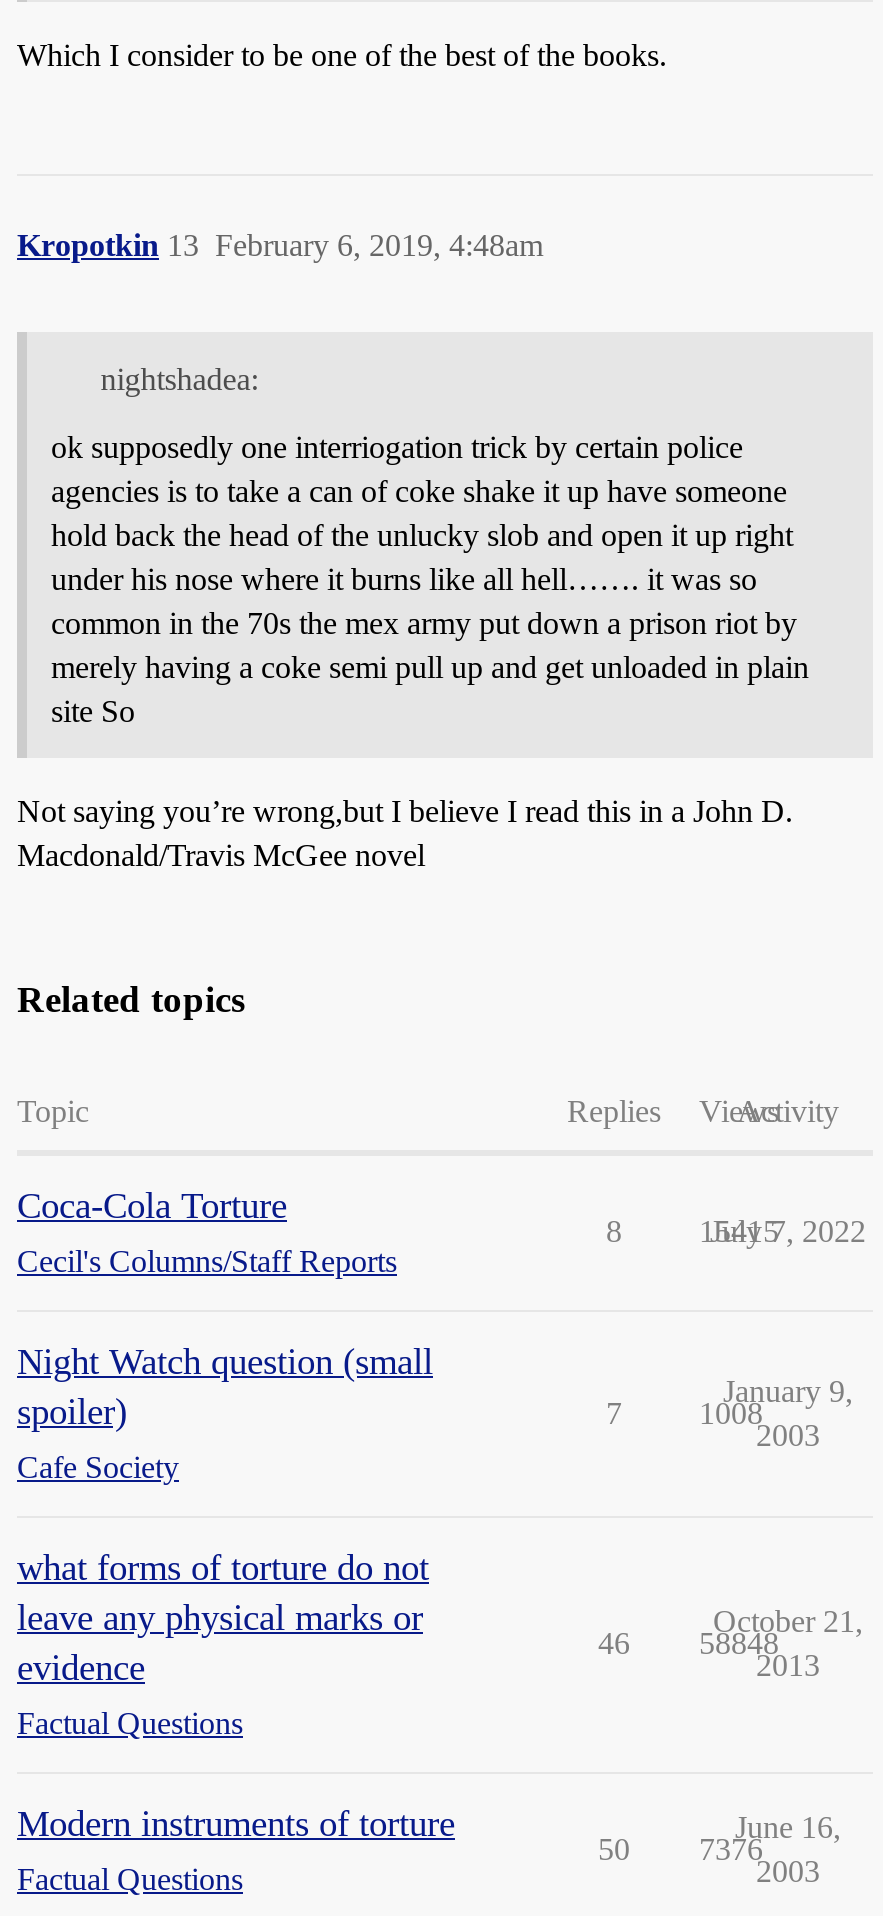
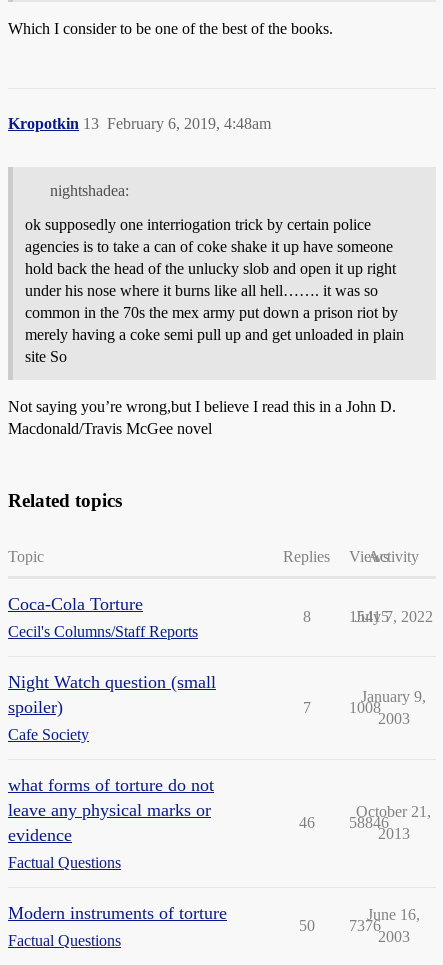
- 58848
+ 58846
